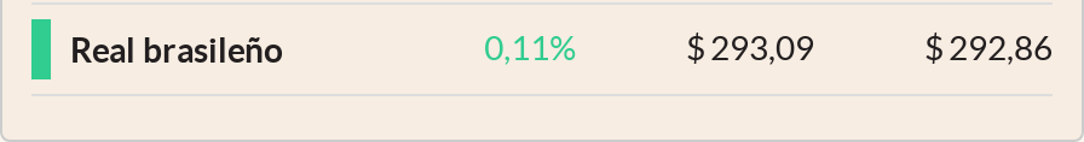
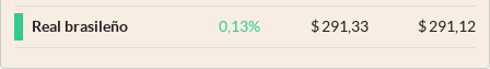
- 0,11%
+ 0,13%

- $ 293,09
+ $ 291,33

- $ 292,86
+ $ 291,12
